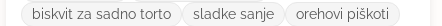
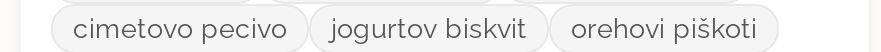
- biskvit za sadno torto
- sladke sanje
+ cimetovo pecivo
+ jogurtov biskvit
